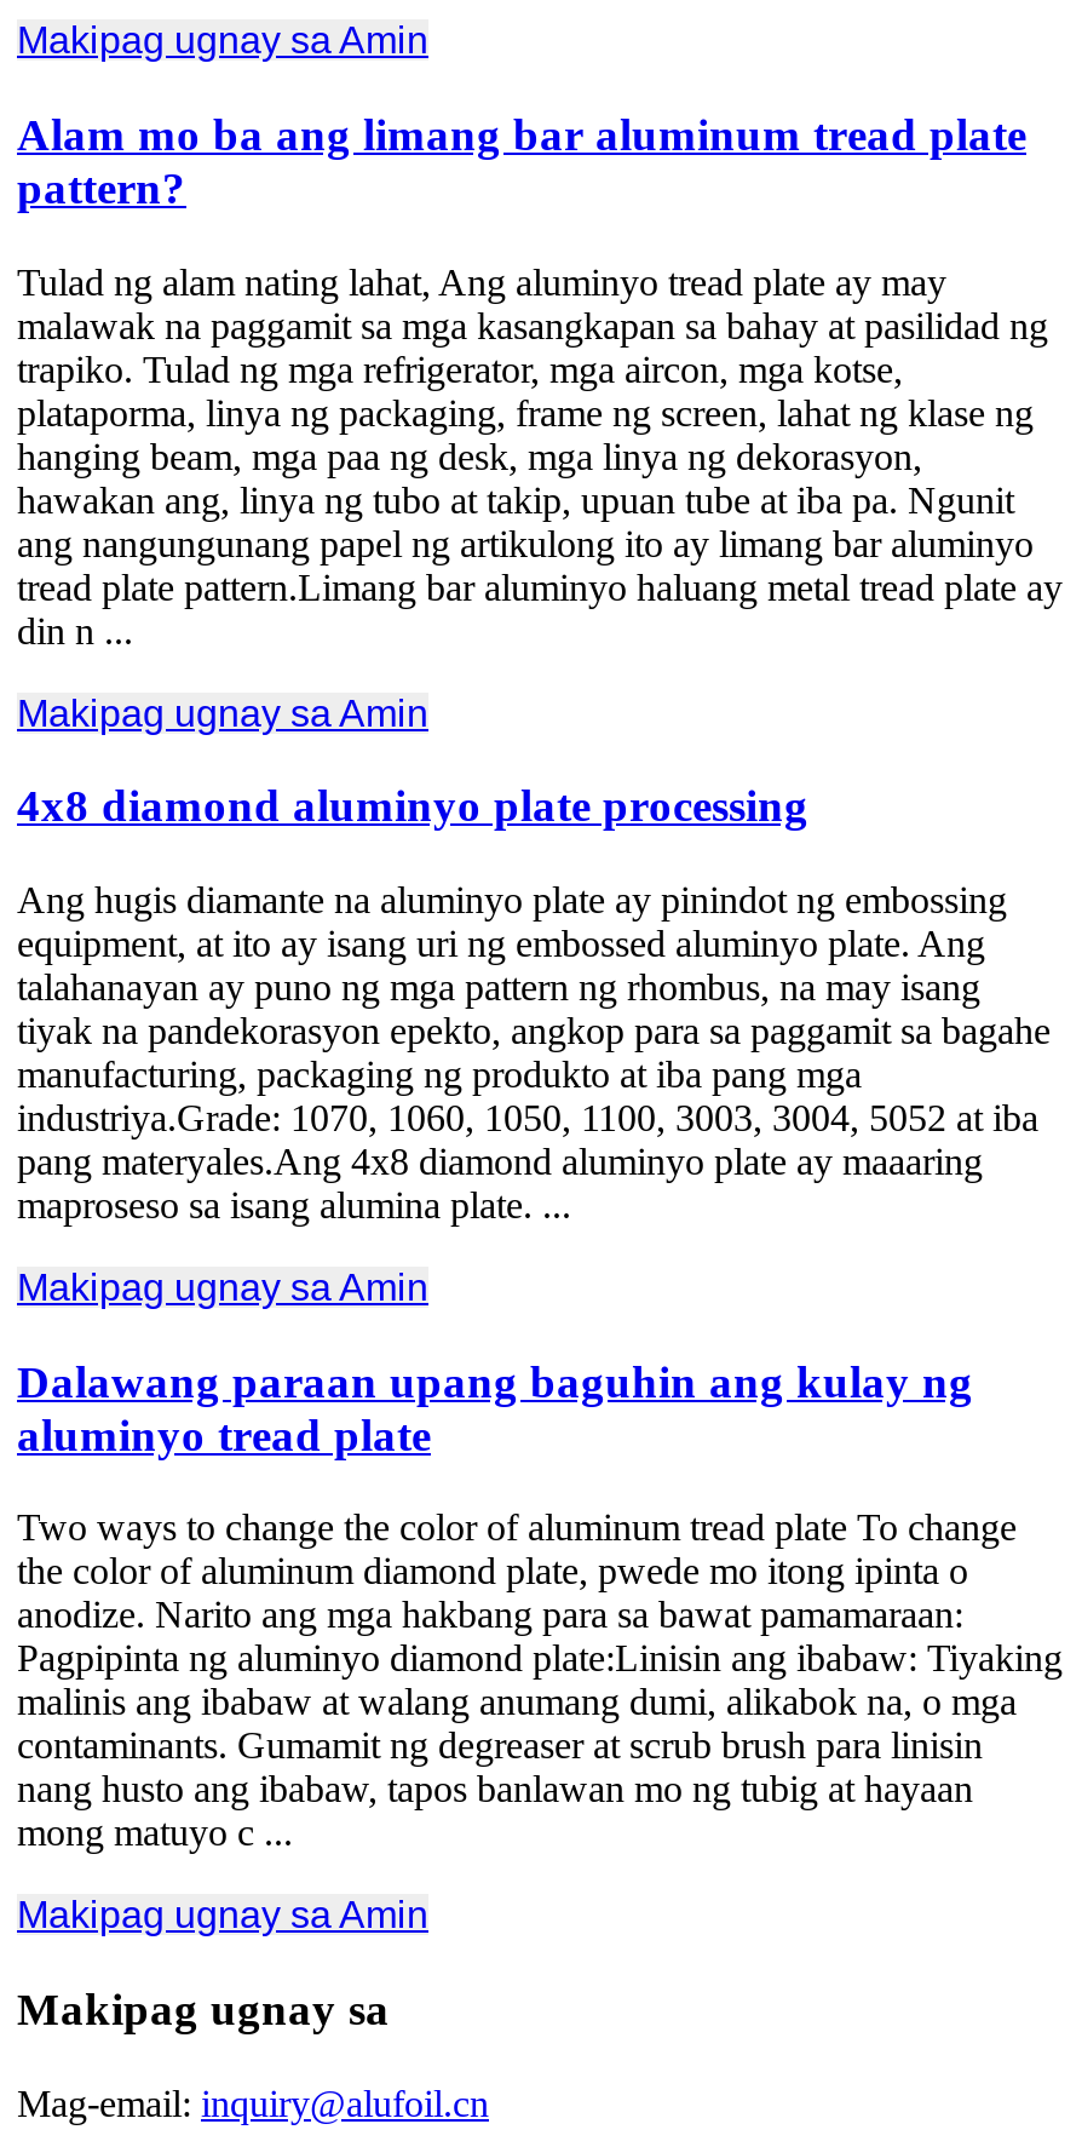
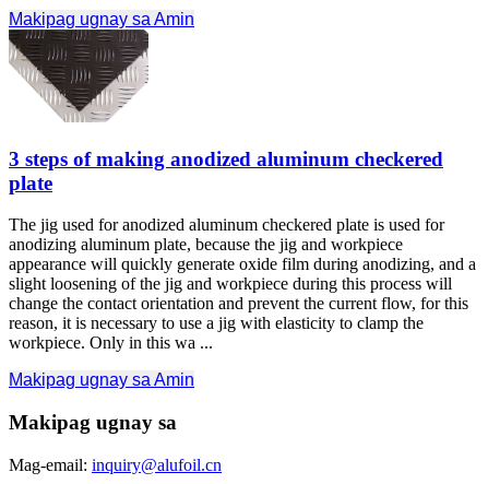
- Alam mo ba ang limang bar aluminum tread plate
- pattern?
- Tulad ng alam nating lahat, Ang aluminyo tread plate ay may
- malawak na paggamit sa mga kasangkapan sa bahay at pasilidad ng
- trapiko. Tulad ng mga refrigerator, mga aircon, mga kotse,
- plataporma, linya ng packaging, frame ng screen, lahat ng klase ng
- hanging beam, mga paa ng desk, mga linya ng dekorasyon,
- hawakan ang, linya ng tubo at takip, upuan tube at iba pa. Ngunit
- ang nangungunang papel ng artikulong ito ay limang bar aluminyo
- tread plate pattern.Limang bar aluminyo haluang metal tread plate ay
- din n ...
- Makipag ugnay sa Amin
- 4x8 diamond aluminyo plate processing
- Ang hugis diamante na aluminyo plate ay pinindot ng embossing
- equipment, at ito ay isang uri ng embossed aluminyo plate. Ang
- talahanayan ay puno ng mga pattern ng rhombus, na may isang
- tiyak na pandekorasyon epekto, angkop para sa paggamit sa bagahe
- manufacturing, packaging ng produkto at iba pang mga
- industriya.Grade: 1070, 1060, 1050, 1100, 3003, 3004, 5052 at iba
- pang materyales.Ang 4x8 diamond aluminyo plate ay maaaring
- maproseso sa isang alumina plate. ...
- Makipag ugnay sa Amin
- Dalawang paraan upang baguhin ang kulay ng
- aluminyo tread plate
- Two ways to change the color of aluminum tread plate To change
- the color of aluminum diamond plate, pwede mo itong ipinta o
- anodize. Narito ang mga hakbang para sa bawat pamamaraan:
- Pagpipinta ng aluminyo diamond plate:Linisin ang ibabaw: Tiyaking
- malinis ang ibabaw at walang anumang dumi, alikabok na, o mga
- contaminants. Gumamit ng degreaser at scrub brush para linisin
- nang husto ang ibabaw, tapos banlawan mo ng tubig at hayaan
- mong matuyo c ...
+ 3 steps of making anodized aluminum checkered
+ plate
+ The jig used for anodized aluminum checkered plate is used for
+ anodizing aluminum plate, because the jig and workpiece
+ appearance will quickly generate oxide film during anodizing, and a
+ slight loosening of the jig and workpiece during this process will
+ change the contact orientation and prevent the current flow, for this
+ reason, it is necessary to use a jig with elasticity to clamp the
+ workpiece. Only in this wa...
